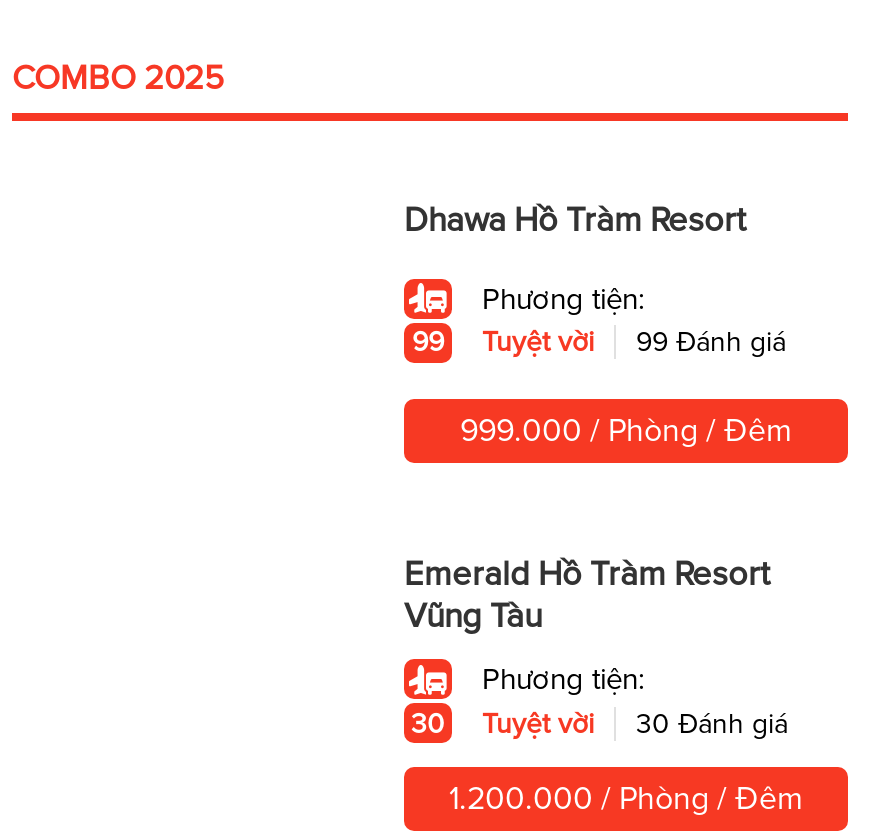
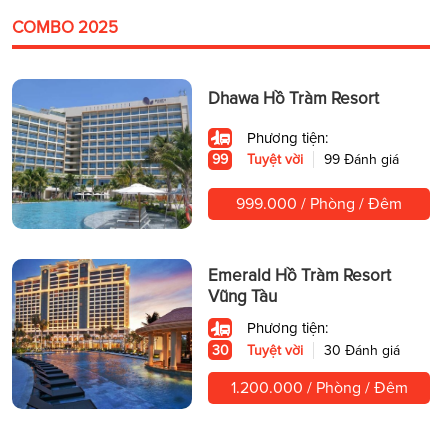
+ [image]

+ [image]
